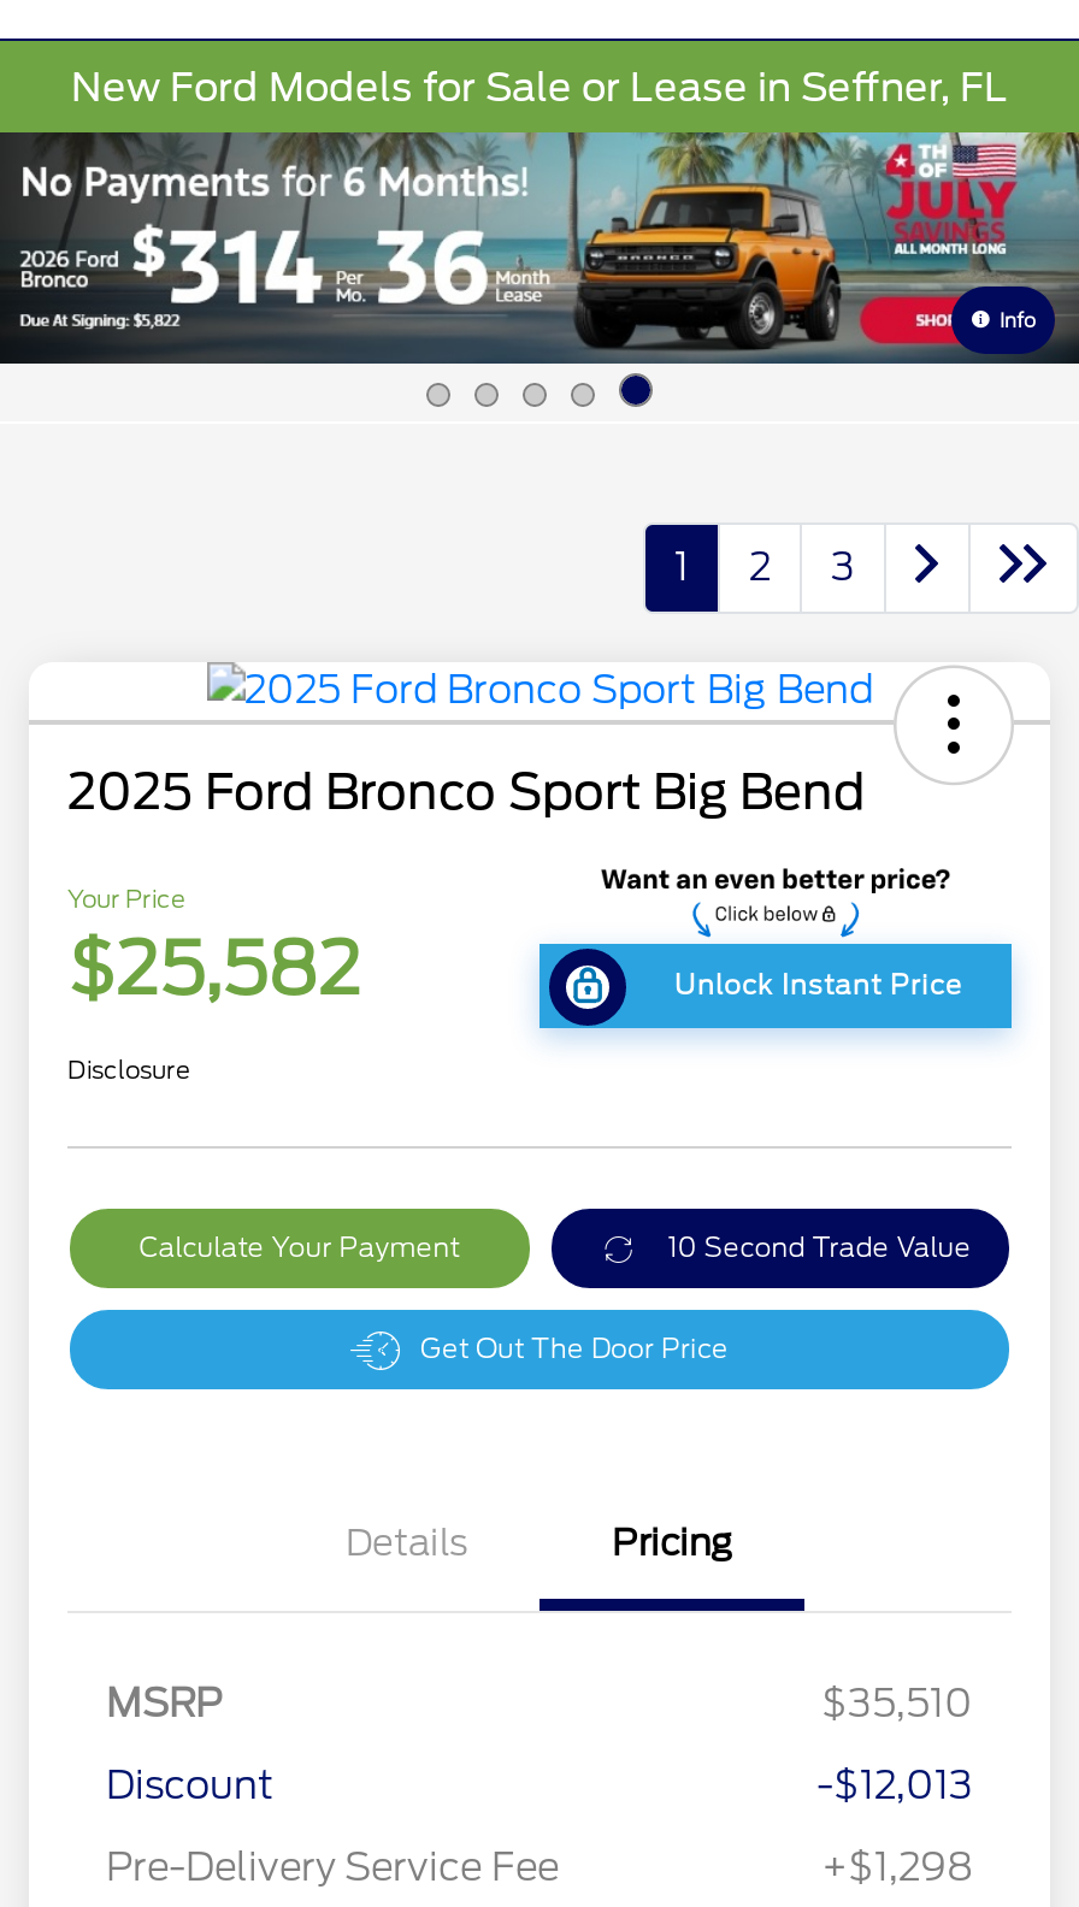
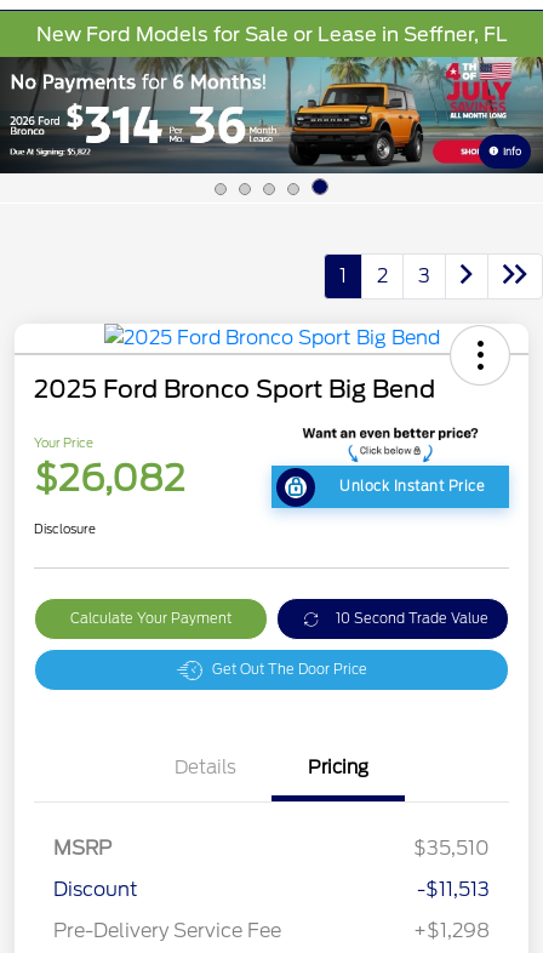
- $25,582
+ $26,082

- -$12,013
+ -$11,513
